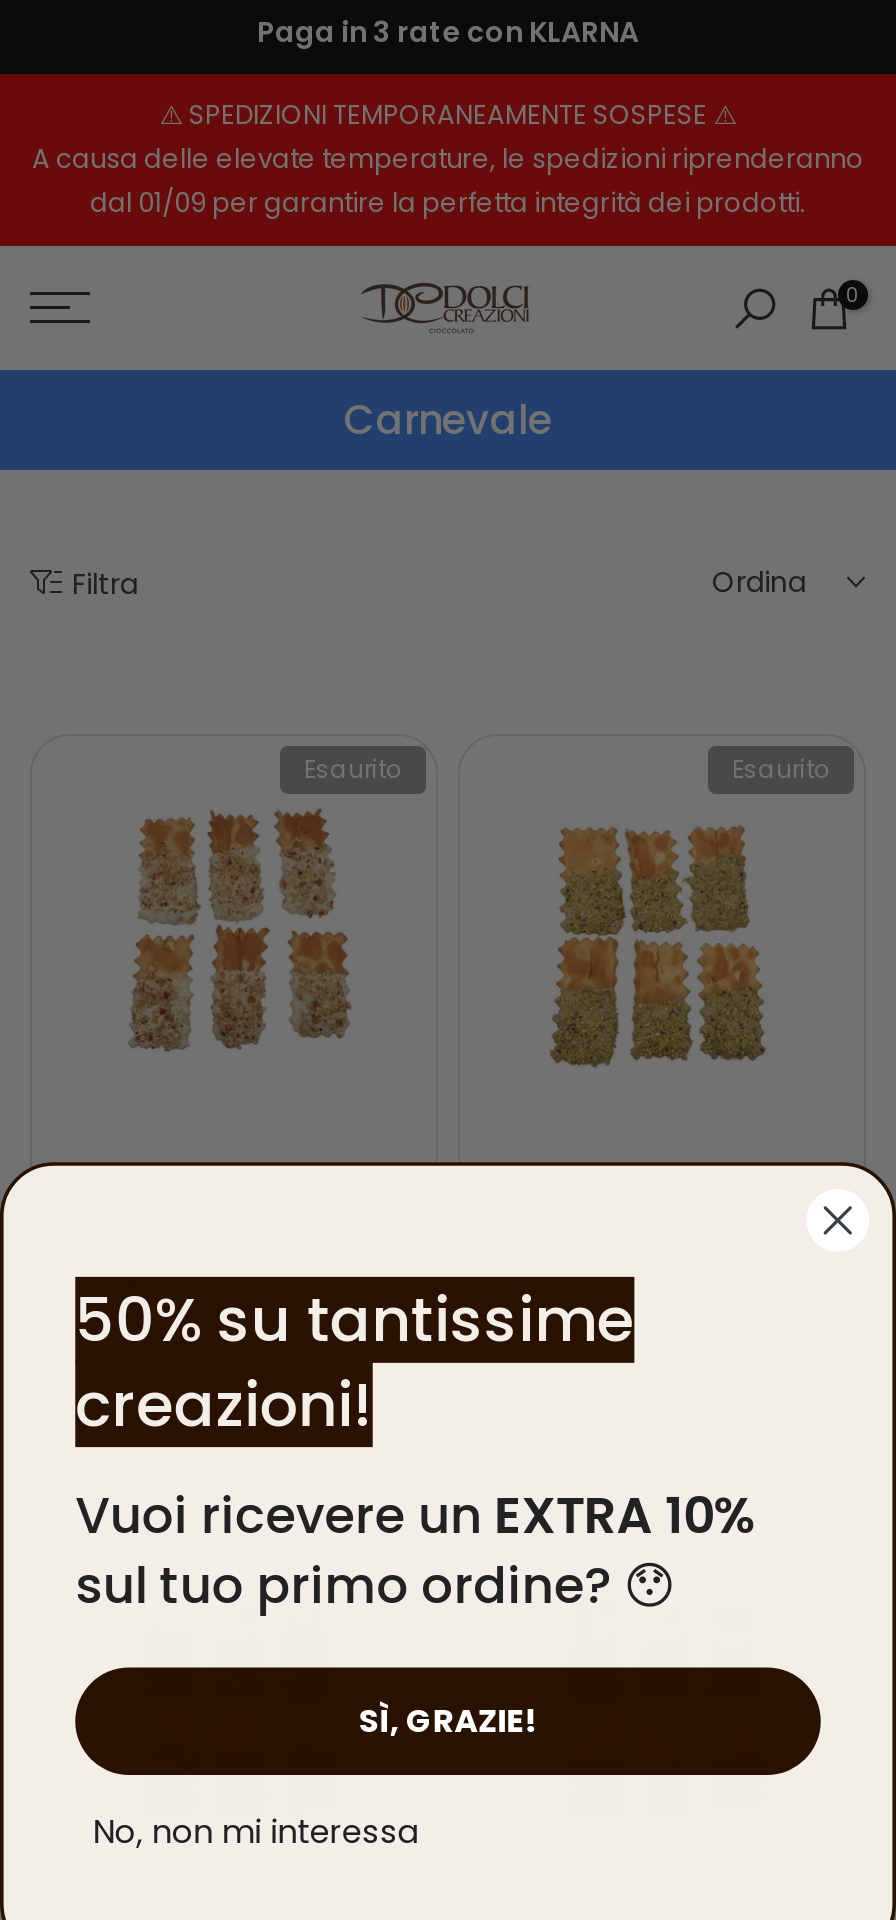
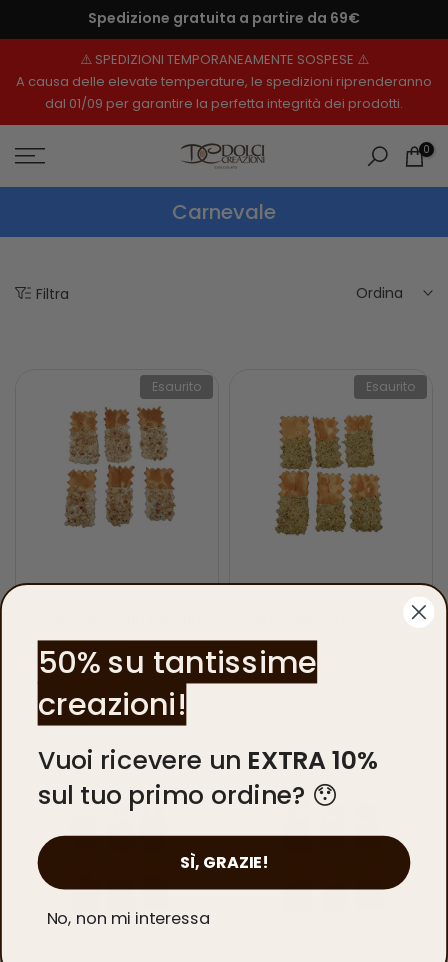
- Paga in 3 rate con KLARNA
+ Spedizione gratuita a partire da 69€
